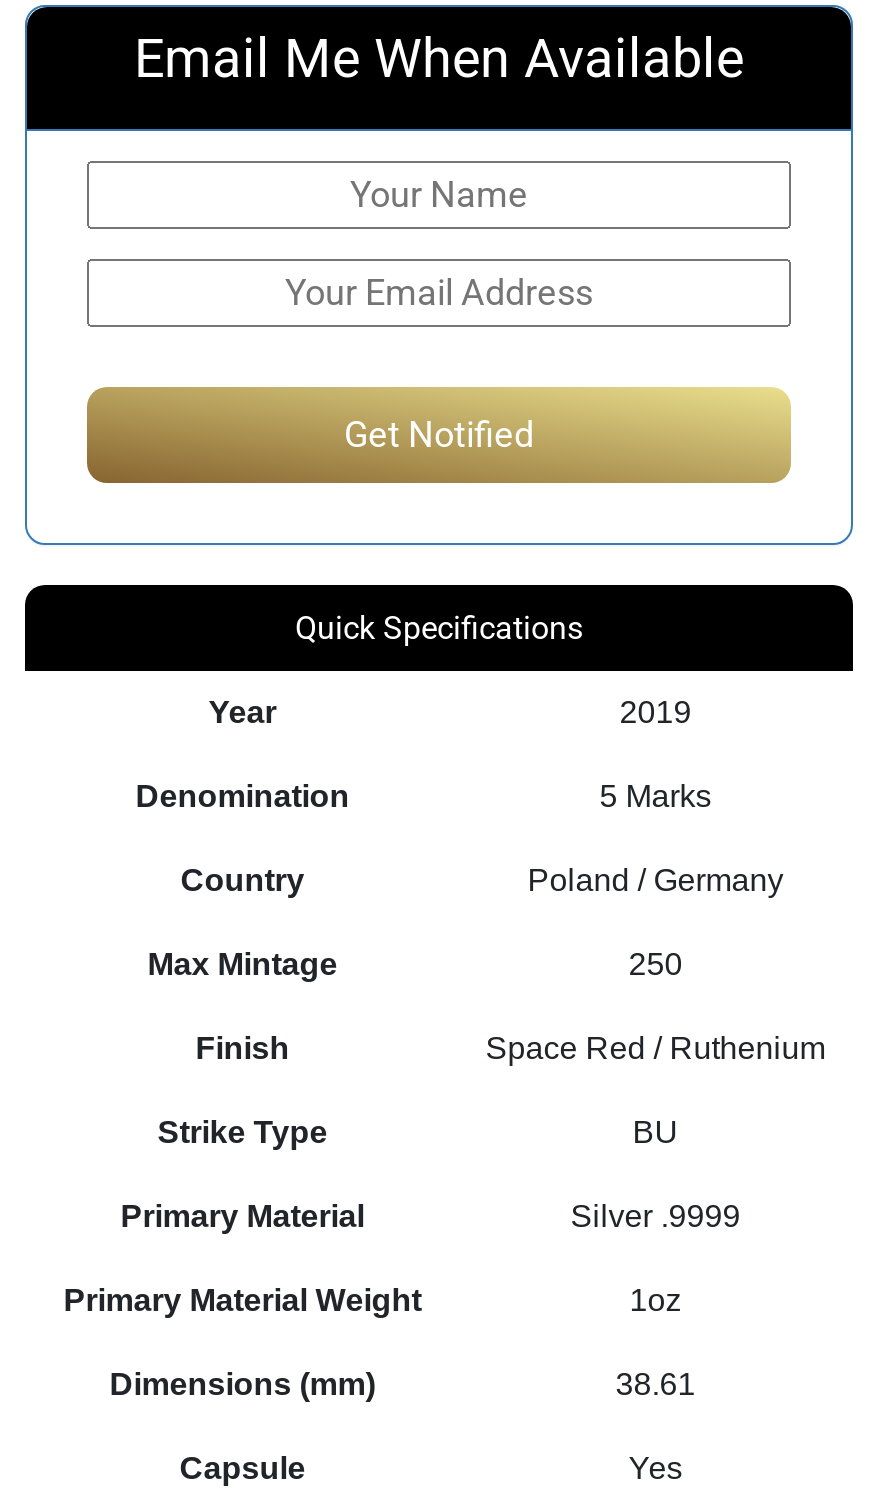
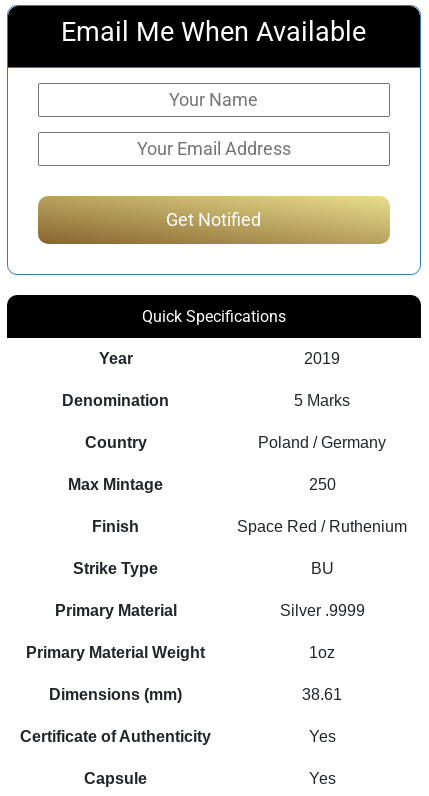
+ Certificate of Authenticity
+ Yes
